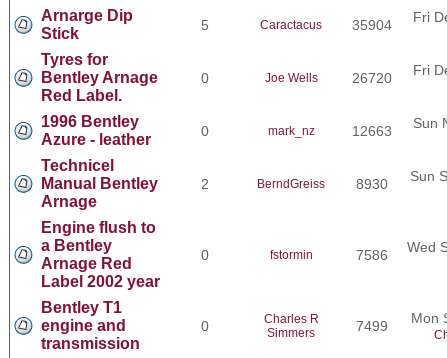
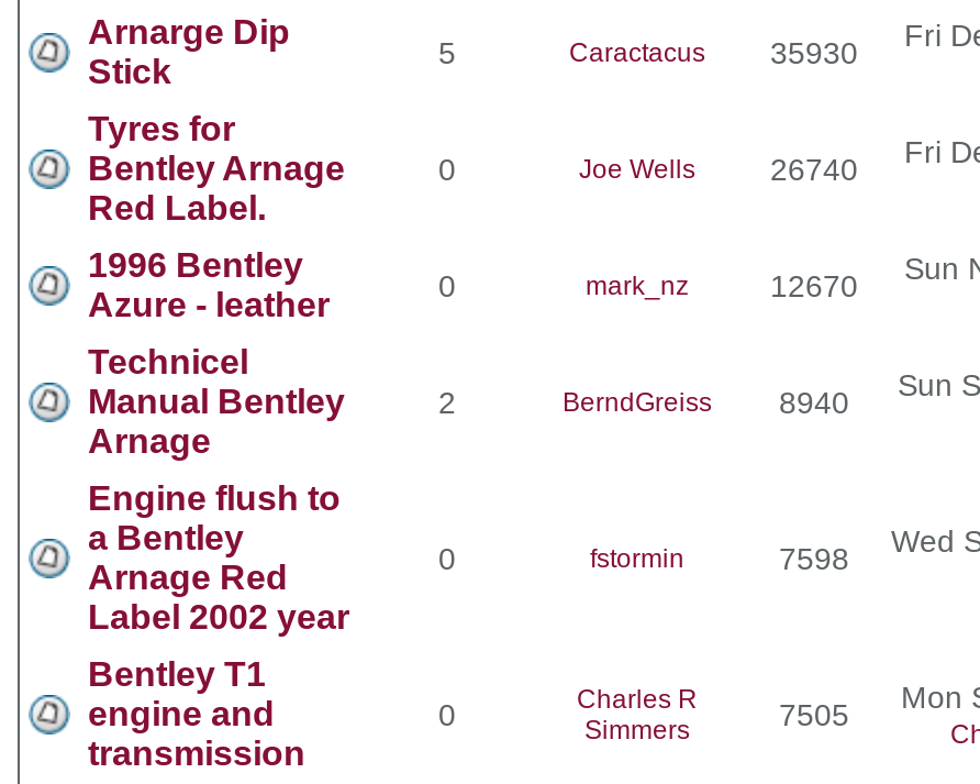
- 35904
+ 35930

- 26720
+ 26740

- 12663
+ 12670

- 8930
+ 8940

- 7586
+ 7598

- 7499
+ 7505
